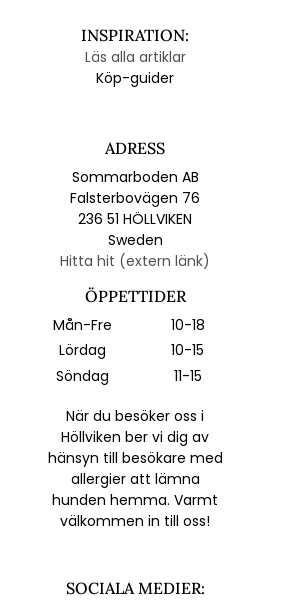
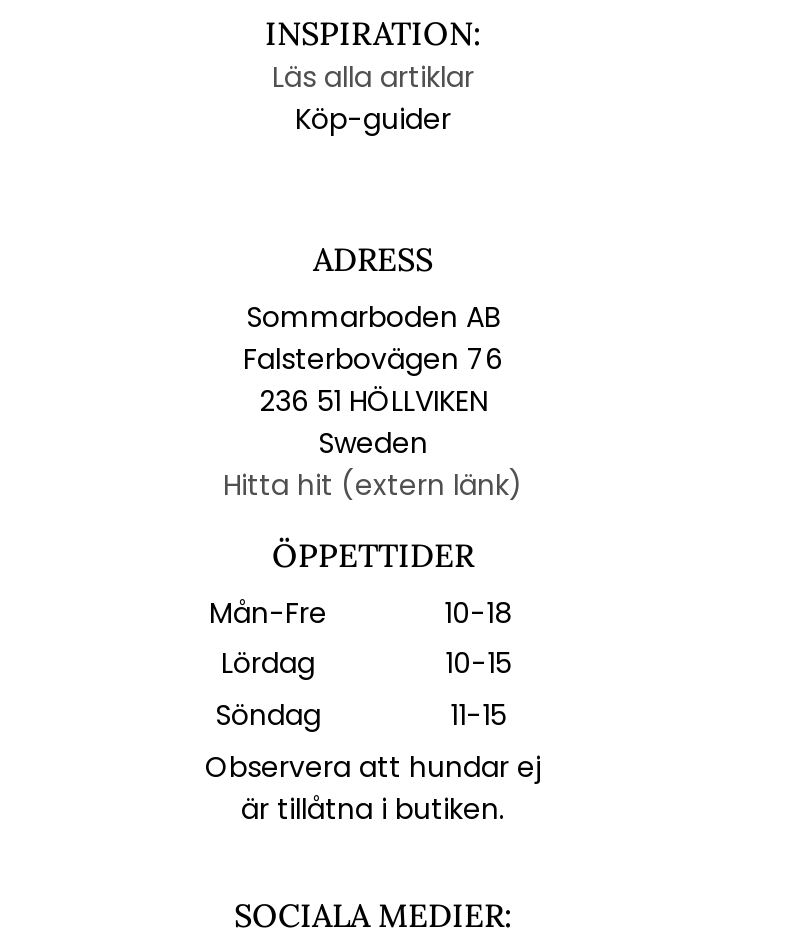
- När du besöker oss i
- Höllviken ber vi dig av
- hänsyn till besökare med
- allergier att lämna
- hunden hemma. Varmt
- välkommen in till oss!
+ Observera att hundar ej
+ är tillåtna i butiken.
